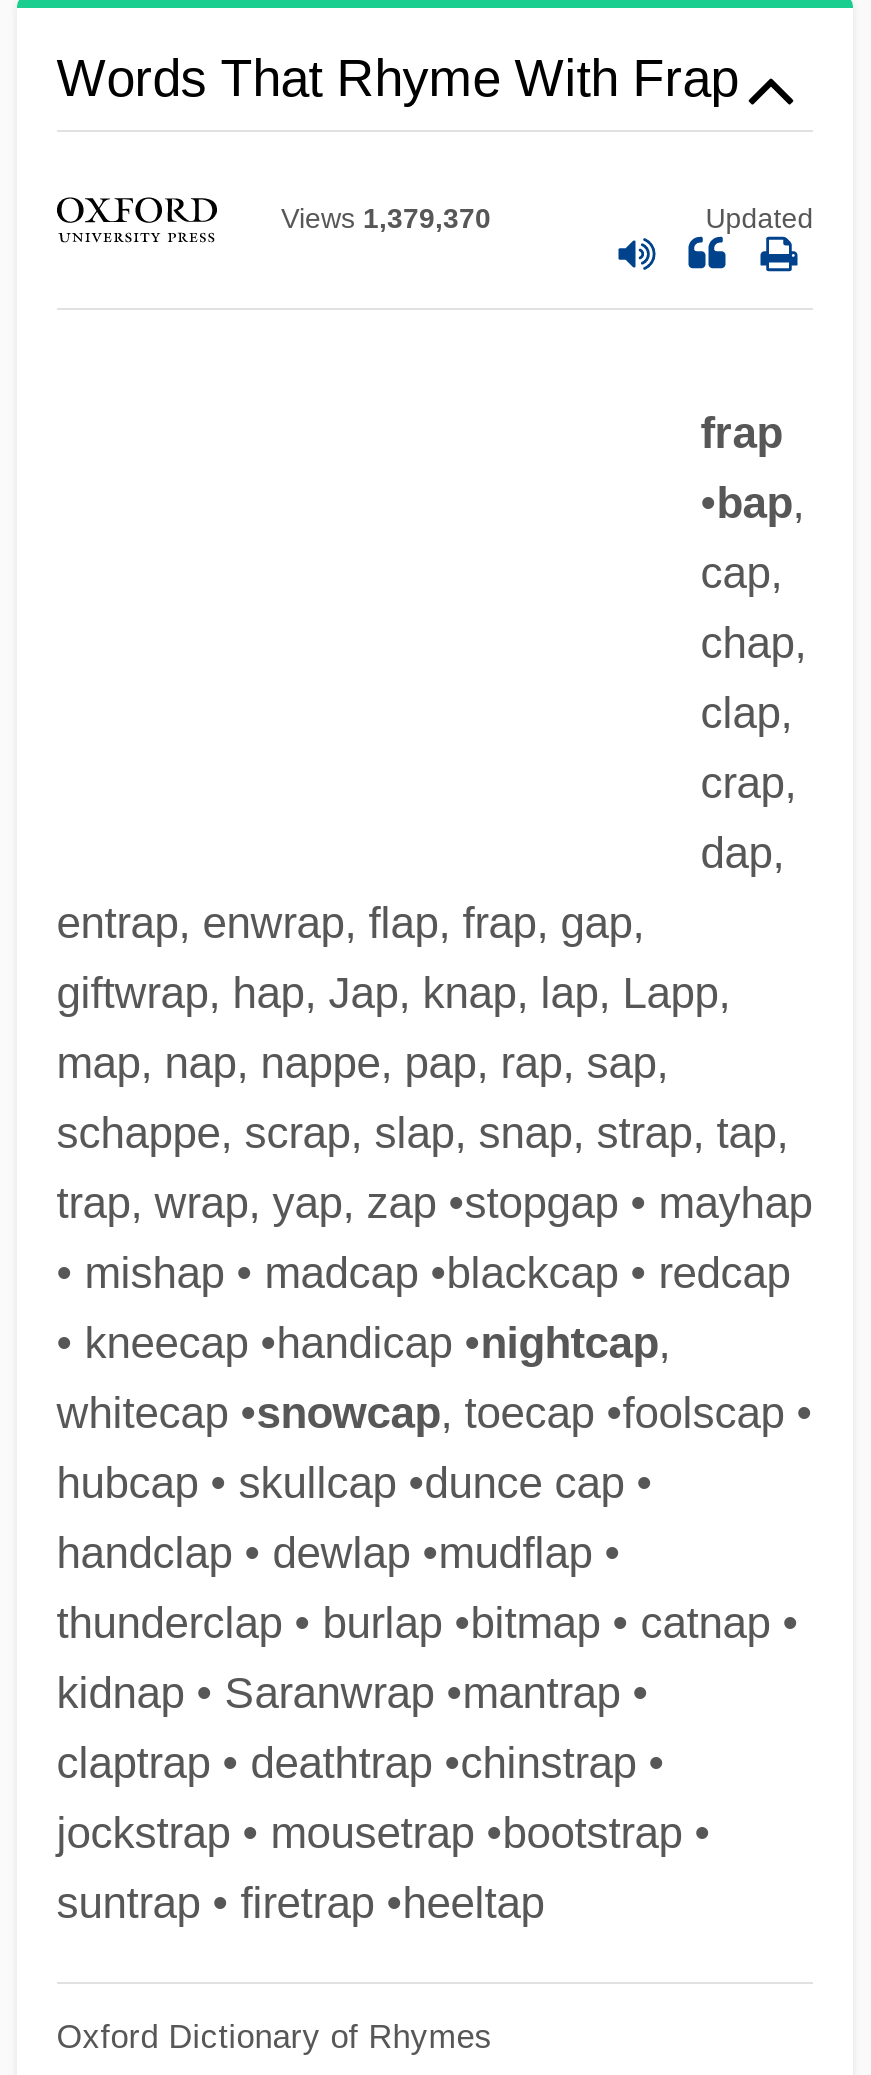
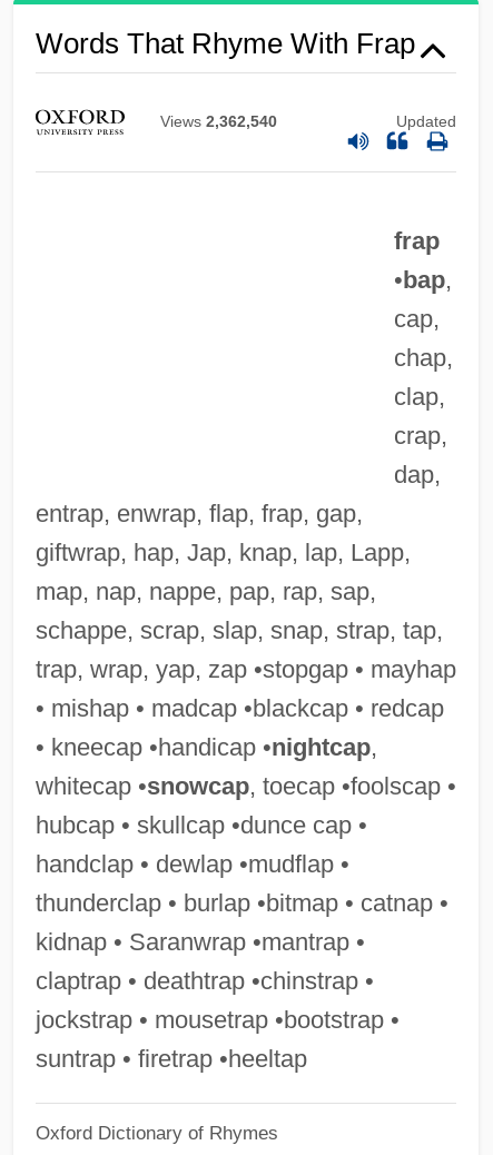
- Views 1,379,370
+ Views 2,362,540
